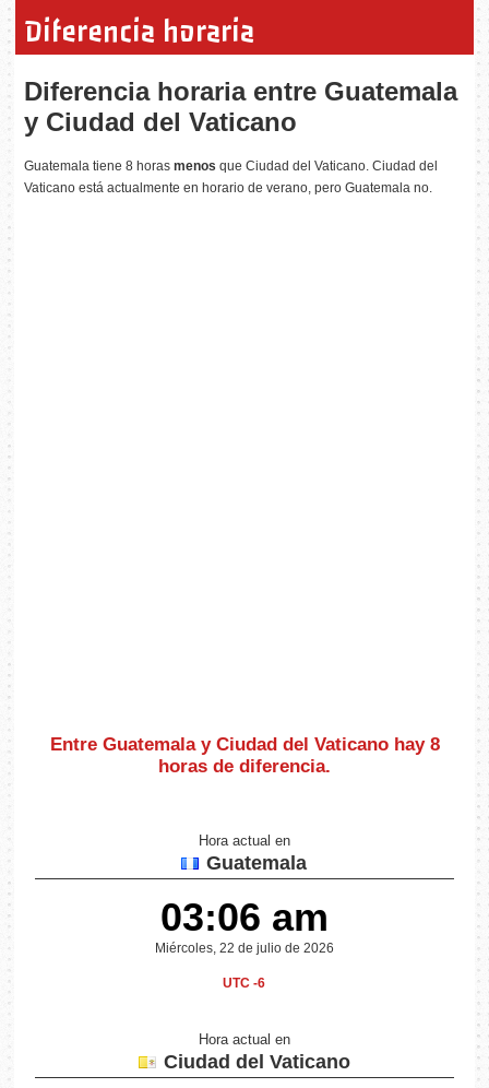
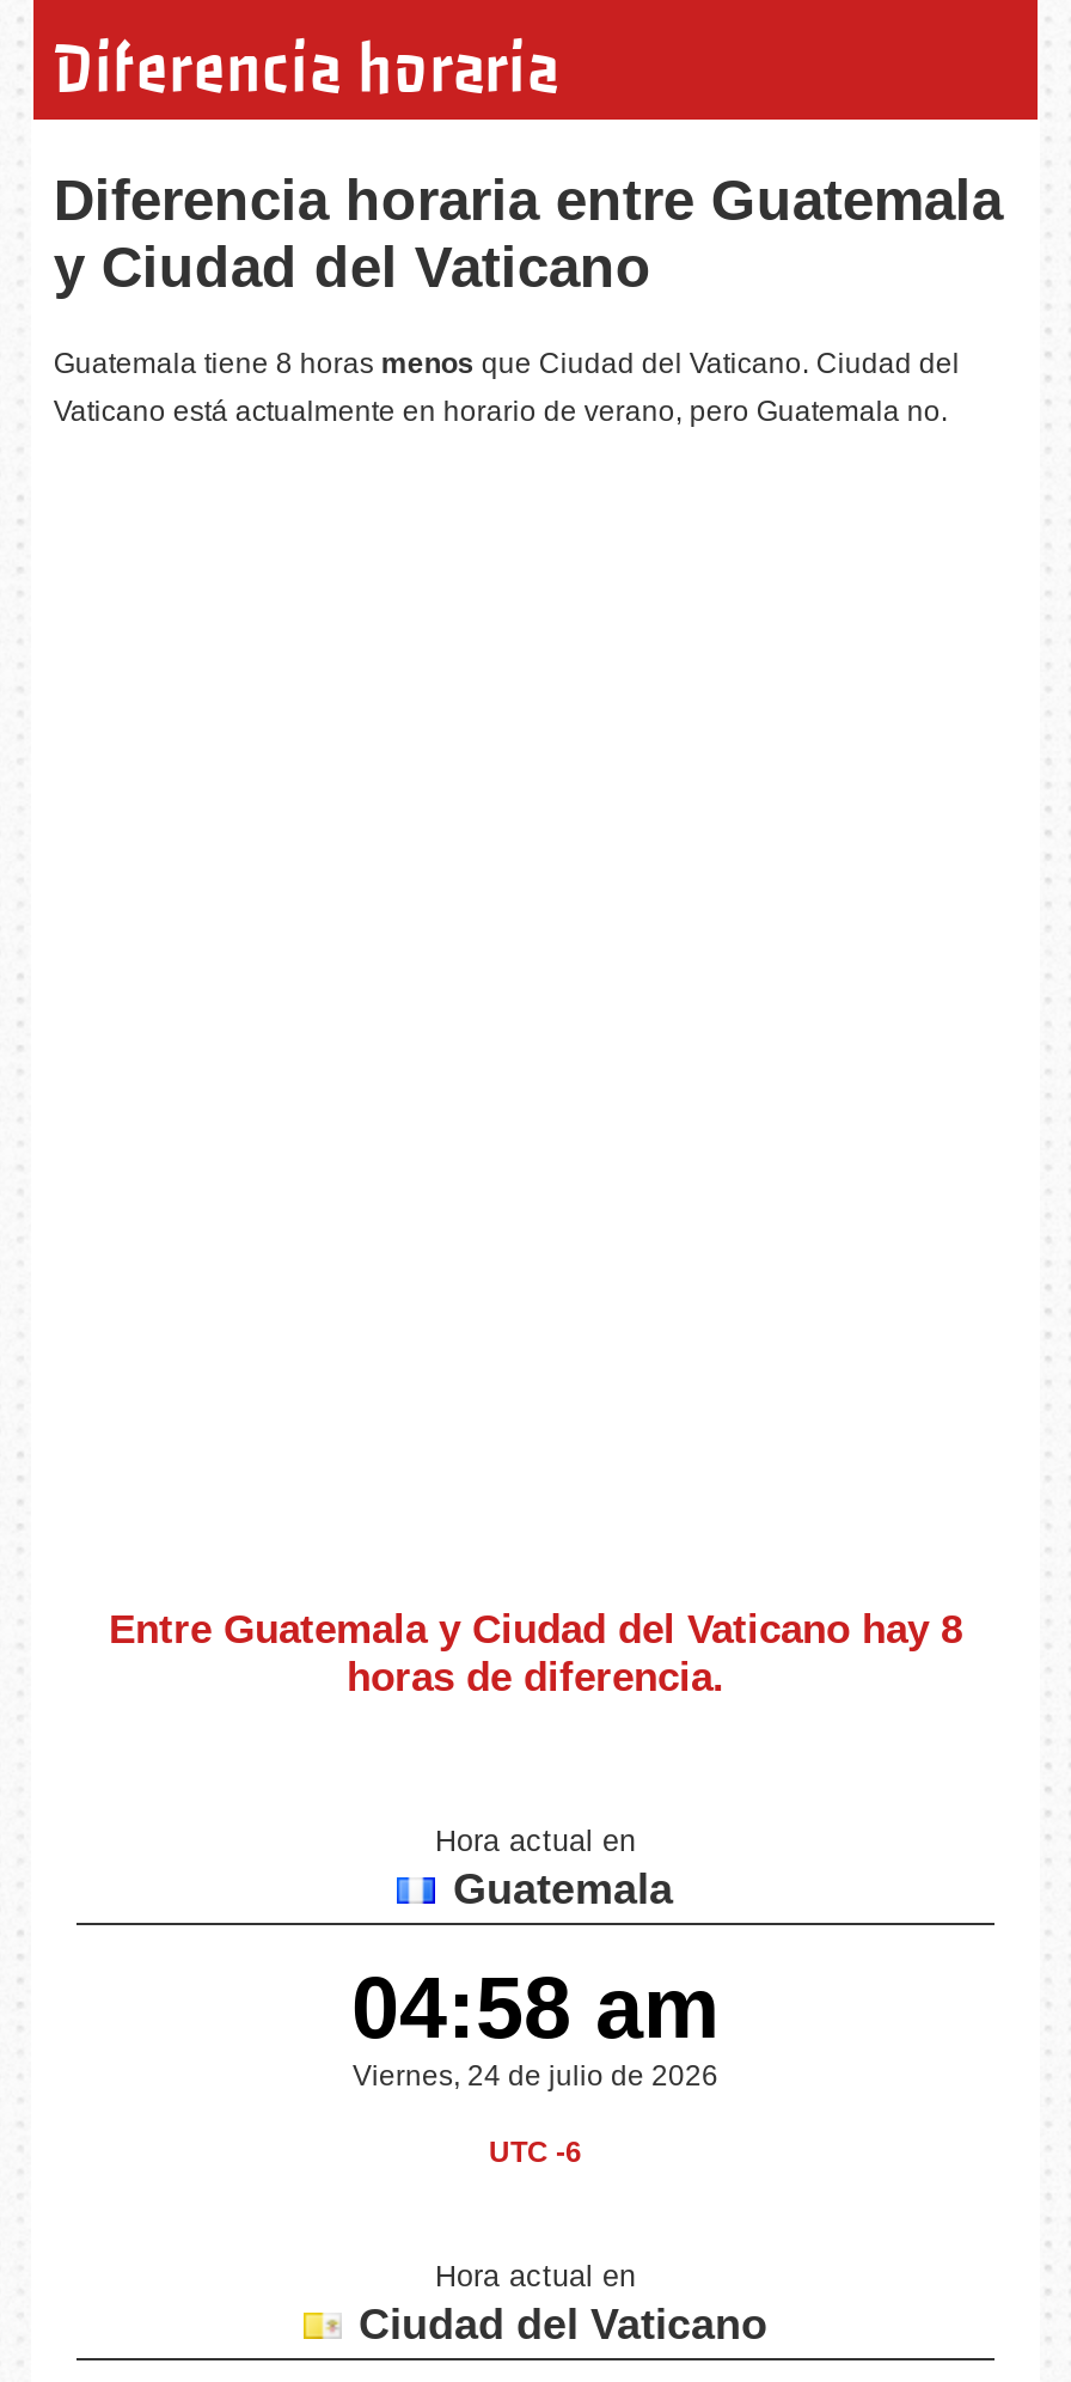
- 03:06 am
+ 04:58 am

- Miércoles, 22 de julio de 2026
+ Viernes, 24 de julio de 2026
